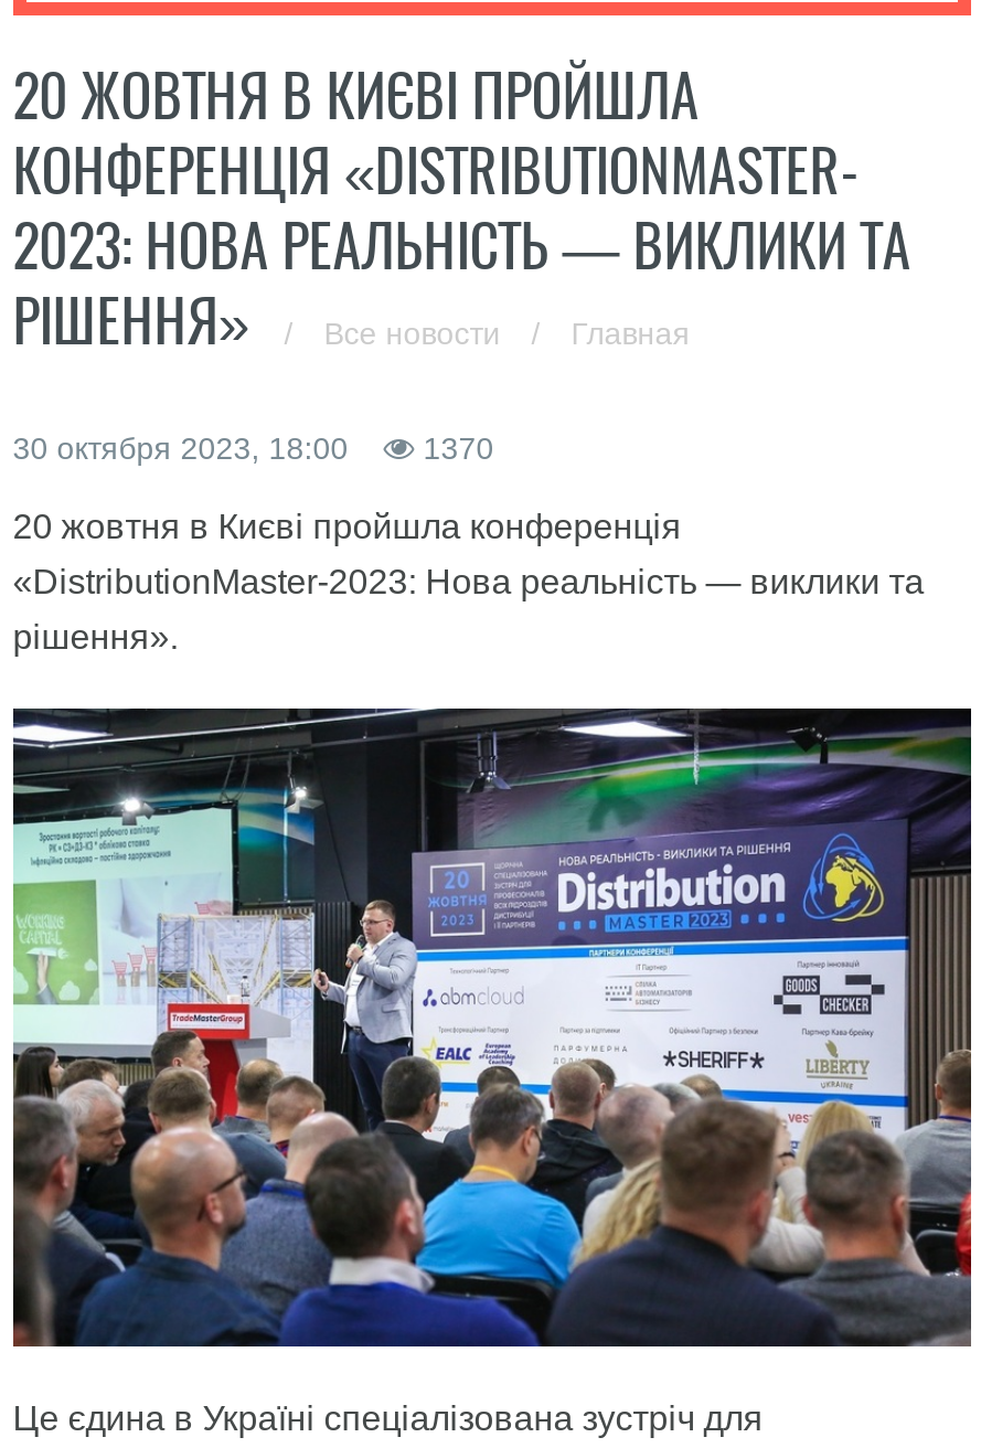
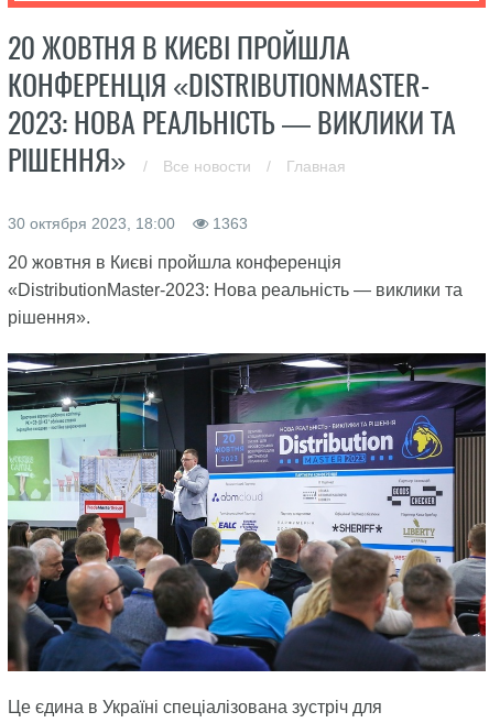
- 30 октября 2023, 18:00 1370
+ 30 октября 2023, 18:00 1363
